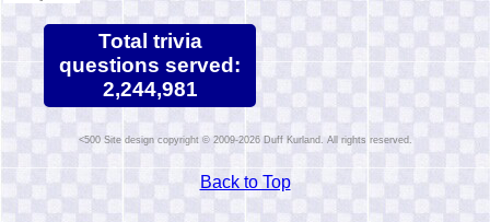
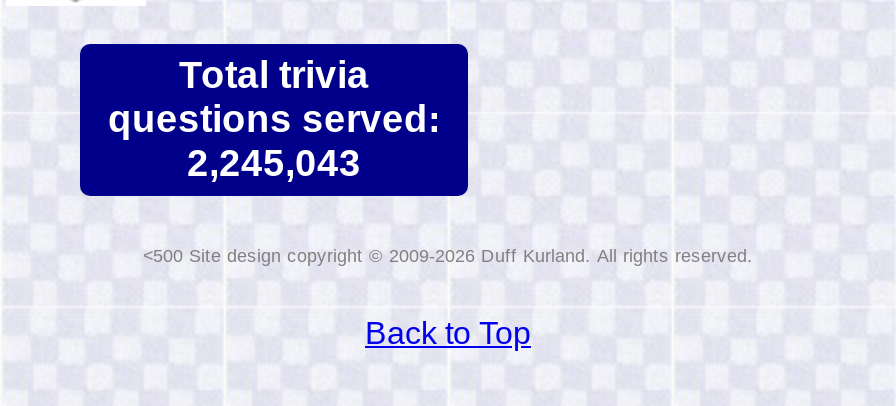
- 2,244,981
+ 2,245,043
